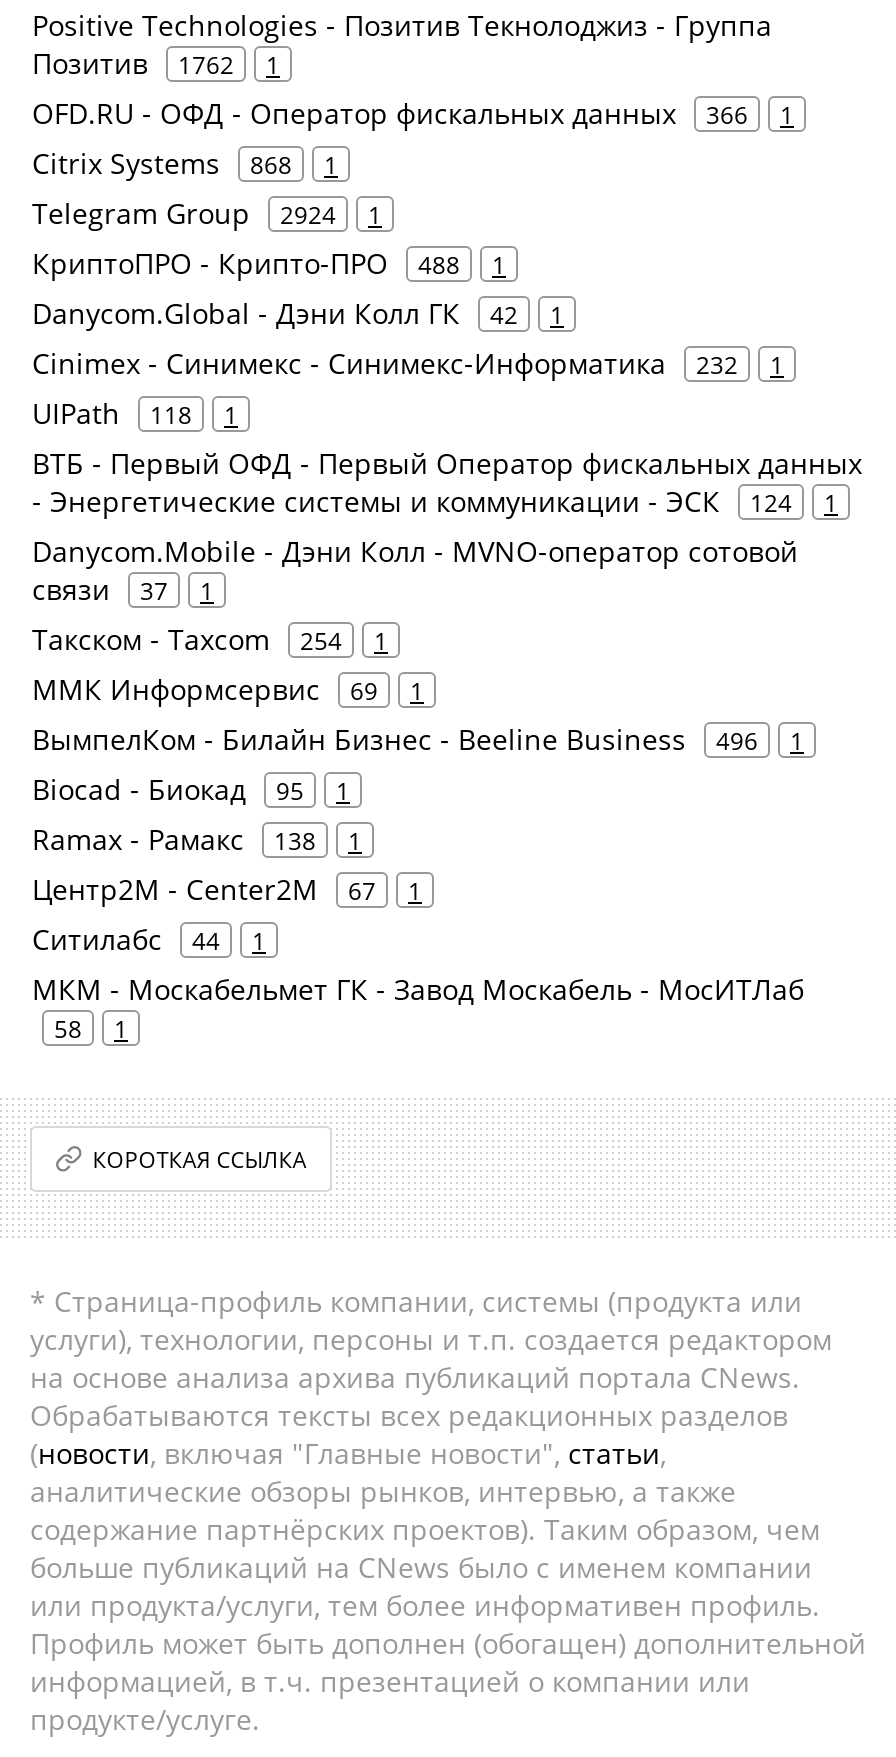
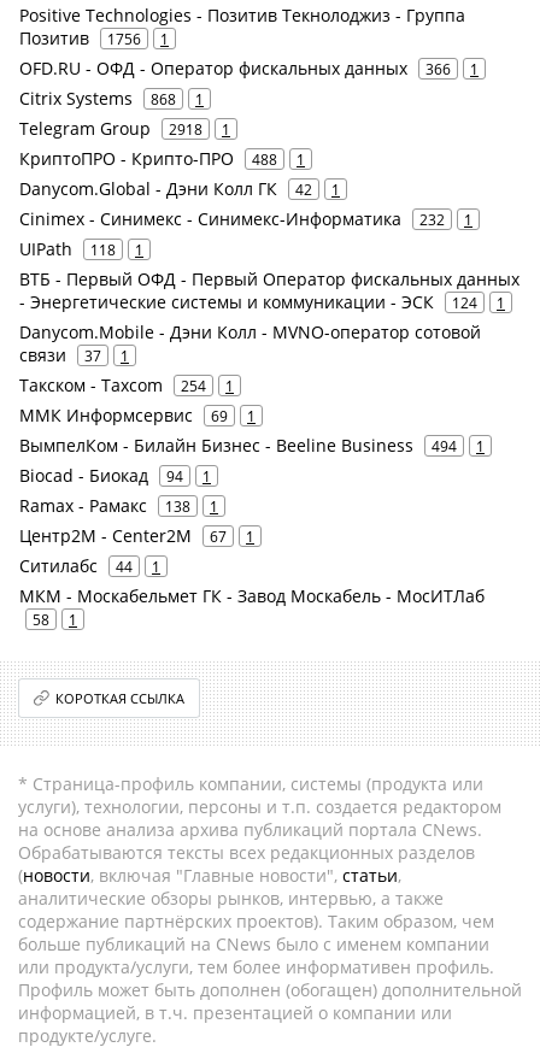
- Позитив 1762 1
+ Позитив 1756 1

- Telegram Group 2924 1
+ Telegram Group 2918 1

- ВымпелКом - Билайн Бизнес - Beeline Business 496 1
+ ВымпелКом - Билайн Бизнес - Beeline Business 494 1

- 95
+ 94
